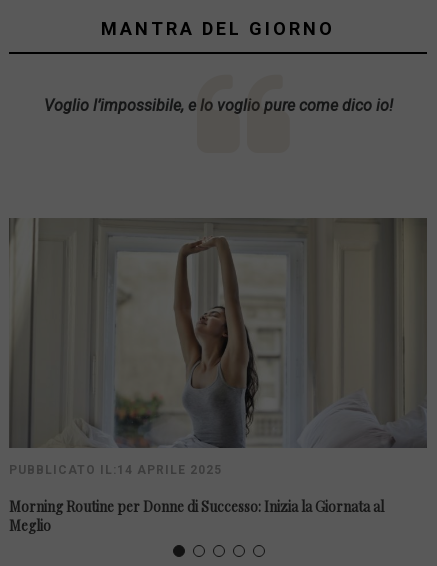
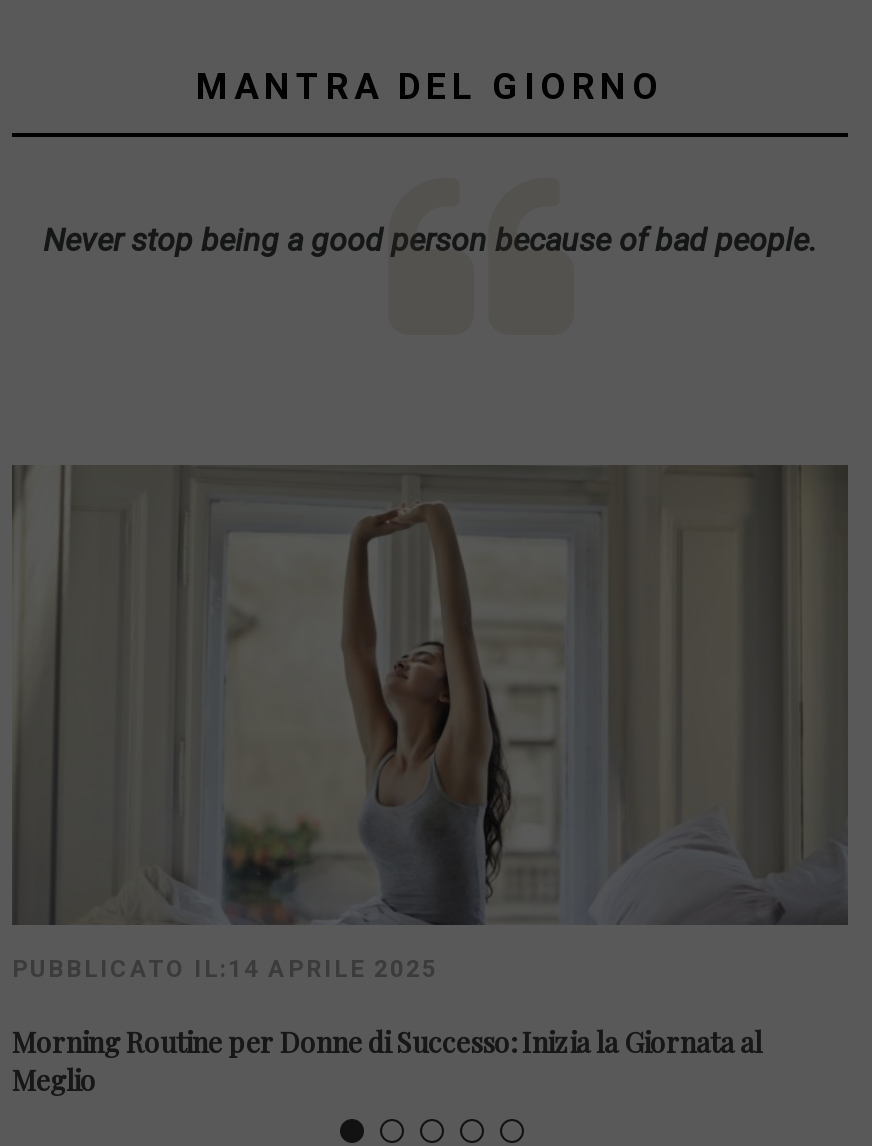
- Voglio l’impossibile, e lo voglio pure come dico io!
+ Never stop being a good person because of bad people.
